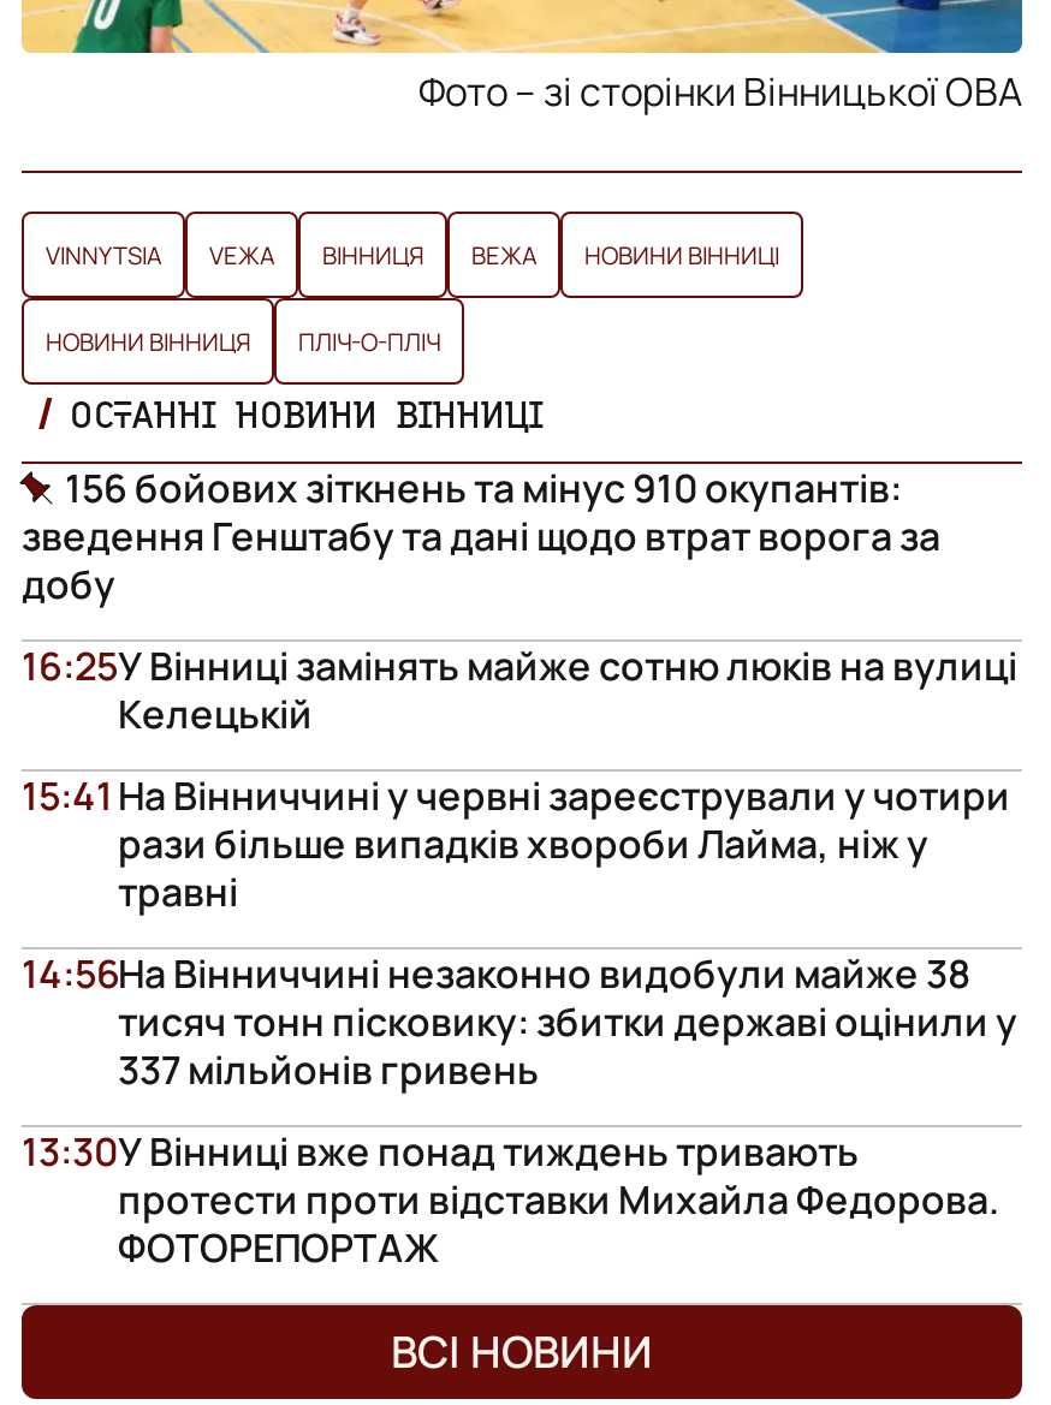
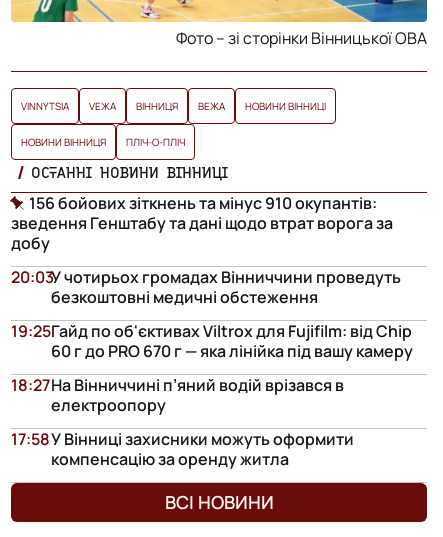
- 16:25
+ 20:03

- У Вінниці замінять майже сотню люків на вулиці
- Келецькій
+ У чотирьох громадах Вінниччини проведуть
+ безкоштовні медичні обстеження

- 15:41
+ 19:25

- На Вінниччині у червні зареєстрували у чотири
- рази більше випадків хвороби Лайма, ніж у
- травні
+ Гайд по об'єктивах Viltrox для Fujifilm: від Chip
+ 60 г до PRO 670 г — яка лінійка під вашу камеру

- 14:56
+ 18:27

- На Вінниччині незаконно видобули майже 38
- тисяч тонн пісковику: збитки державі оцінили у
- 337 мільйонів гривень
+ На Вінниччині п’яний водій врізався в
+ електроопору

- 13:30
+ 17:58

- У Вінниці вже понад тиждень тривають
- протести проти відставки Михайла Федорова.
- ФОТОРЕПОРТАЖ
+ У Вінниці захисники можуть оформити
+ компенсацію за оренду житла
